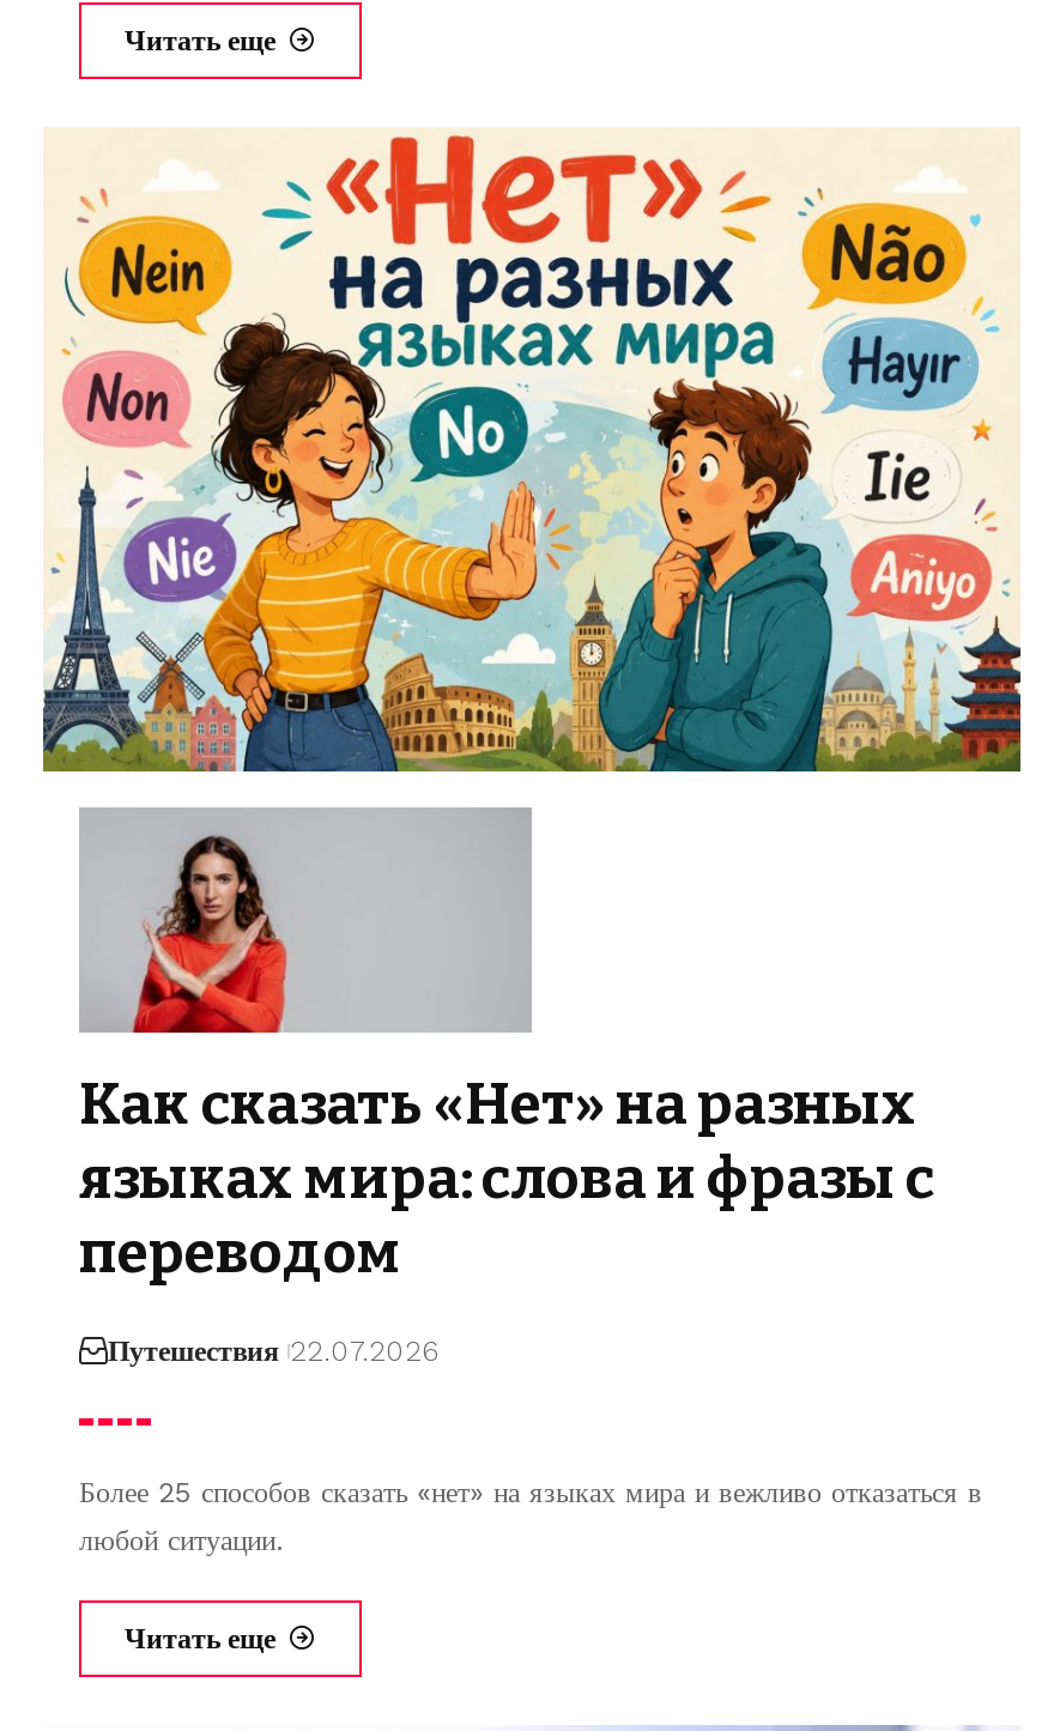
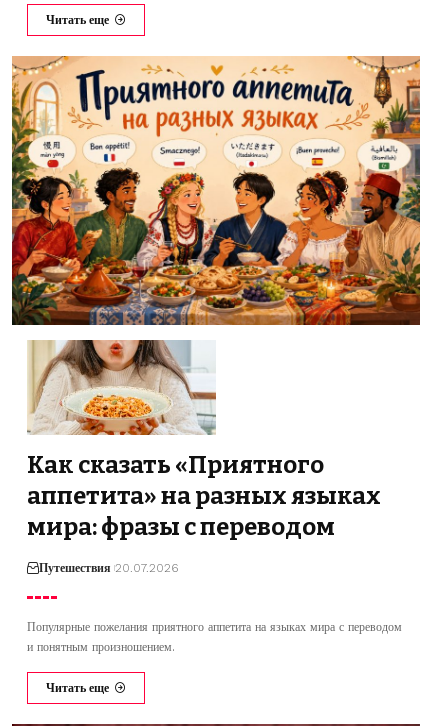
- [image]
+ [image]

- [image]
- Как сказать «Нет» на разных
- языках мира: слова и фразы с
- переводом
+ [image]
+ Как сказать «Приятного
+ аппетита» на разных языках
+ мира: фразы с переводом

- Путешествия 22.07.2026
+ Путешествия 20.07.2026

- Более 25 способов сказать «нет» на языках мира и вежливо отказаться в
- любой ситуации.
+ Популярные пожелания приятного аппетита на языках мира с переводом
+ и понятным произношением.
